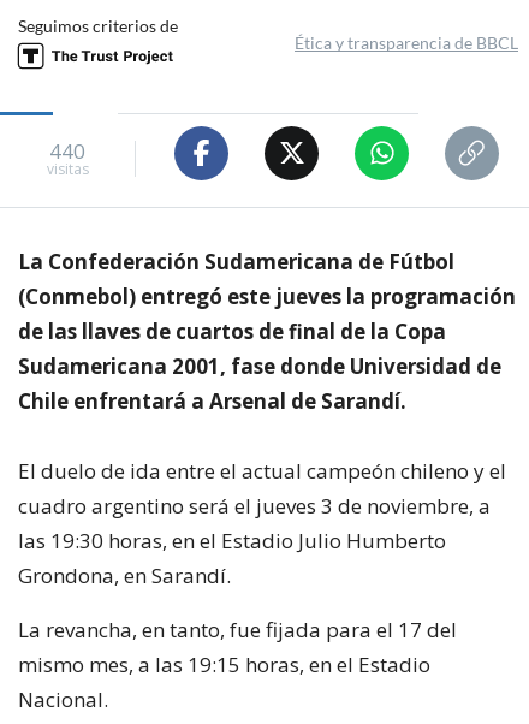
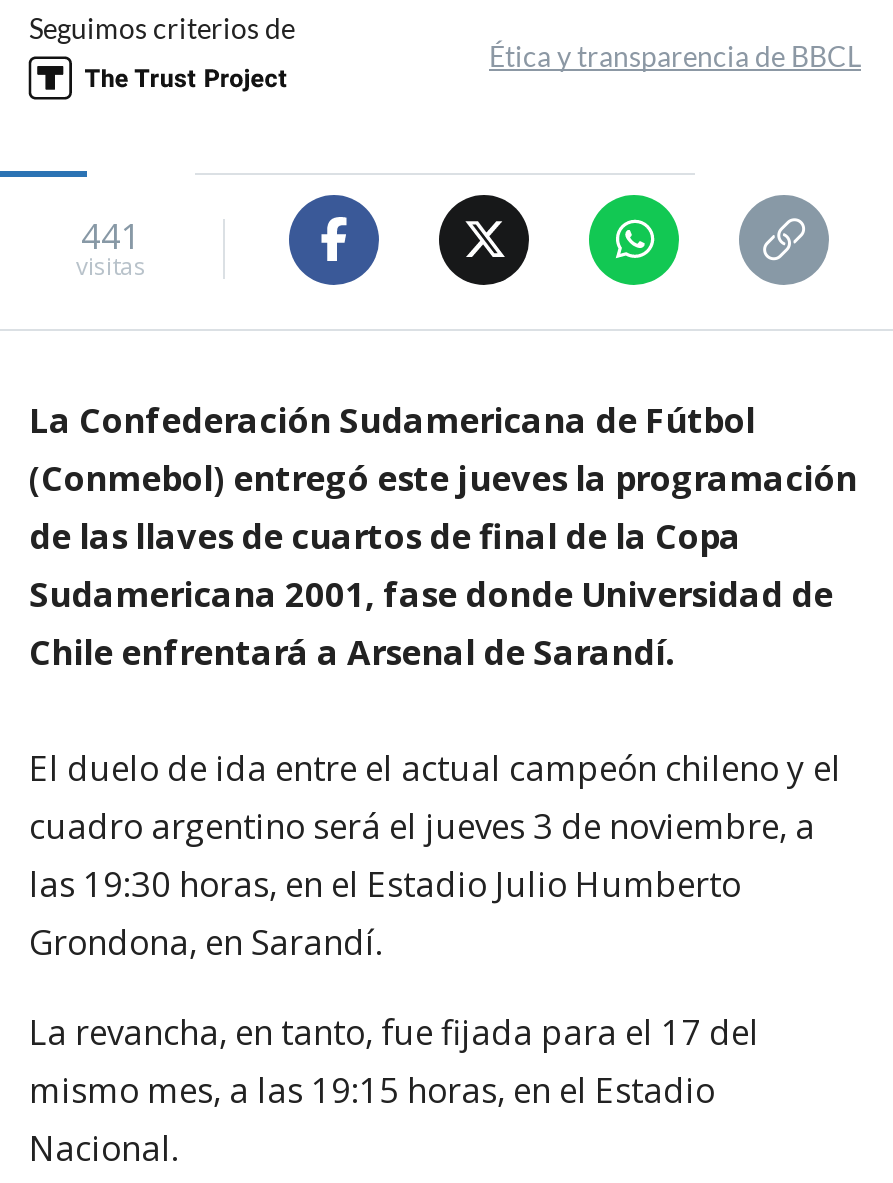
- 440
+ 441
